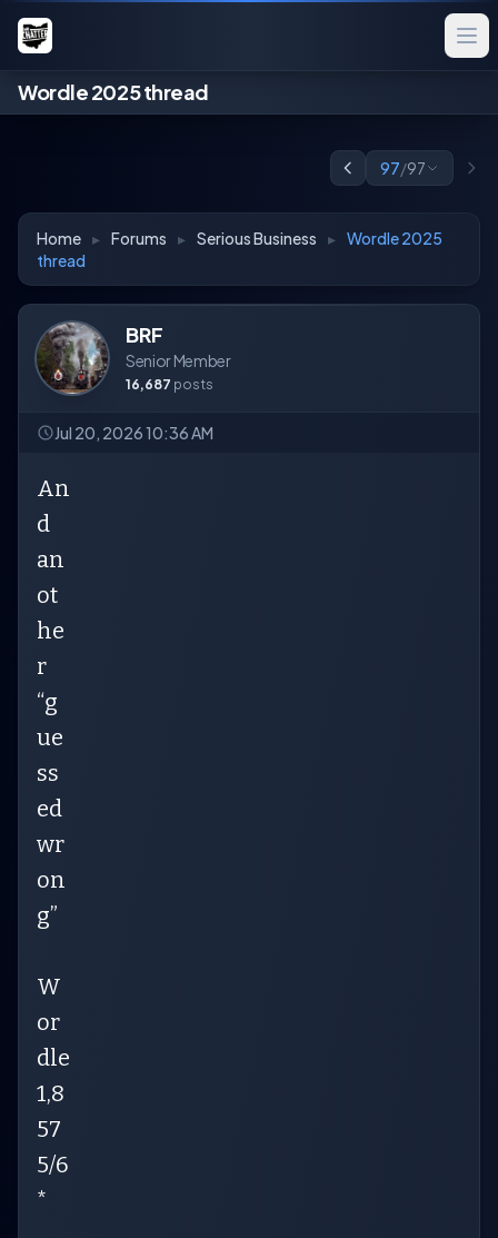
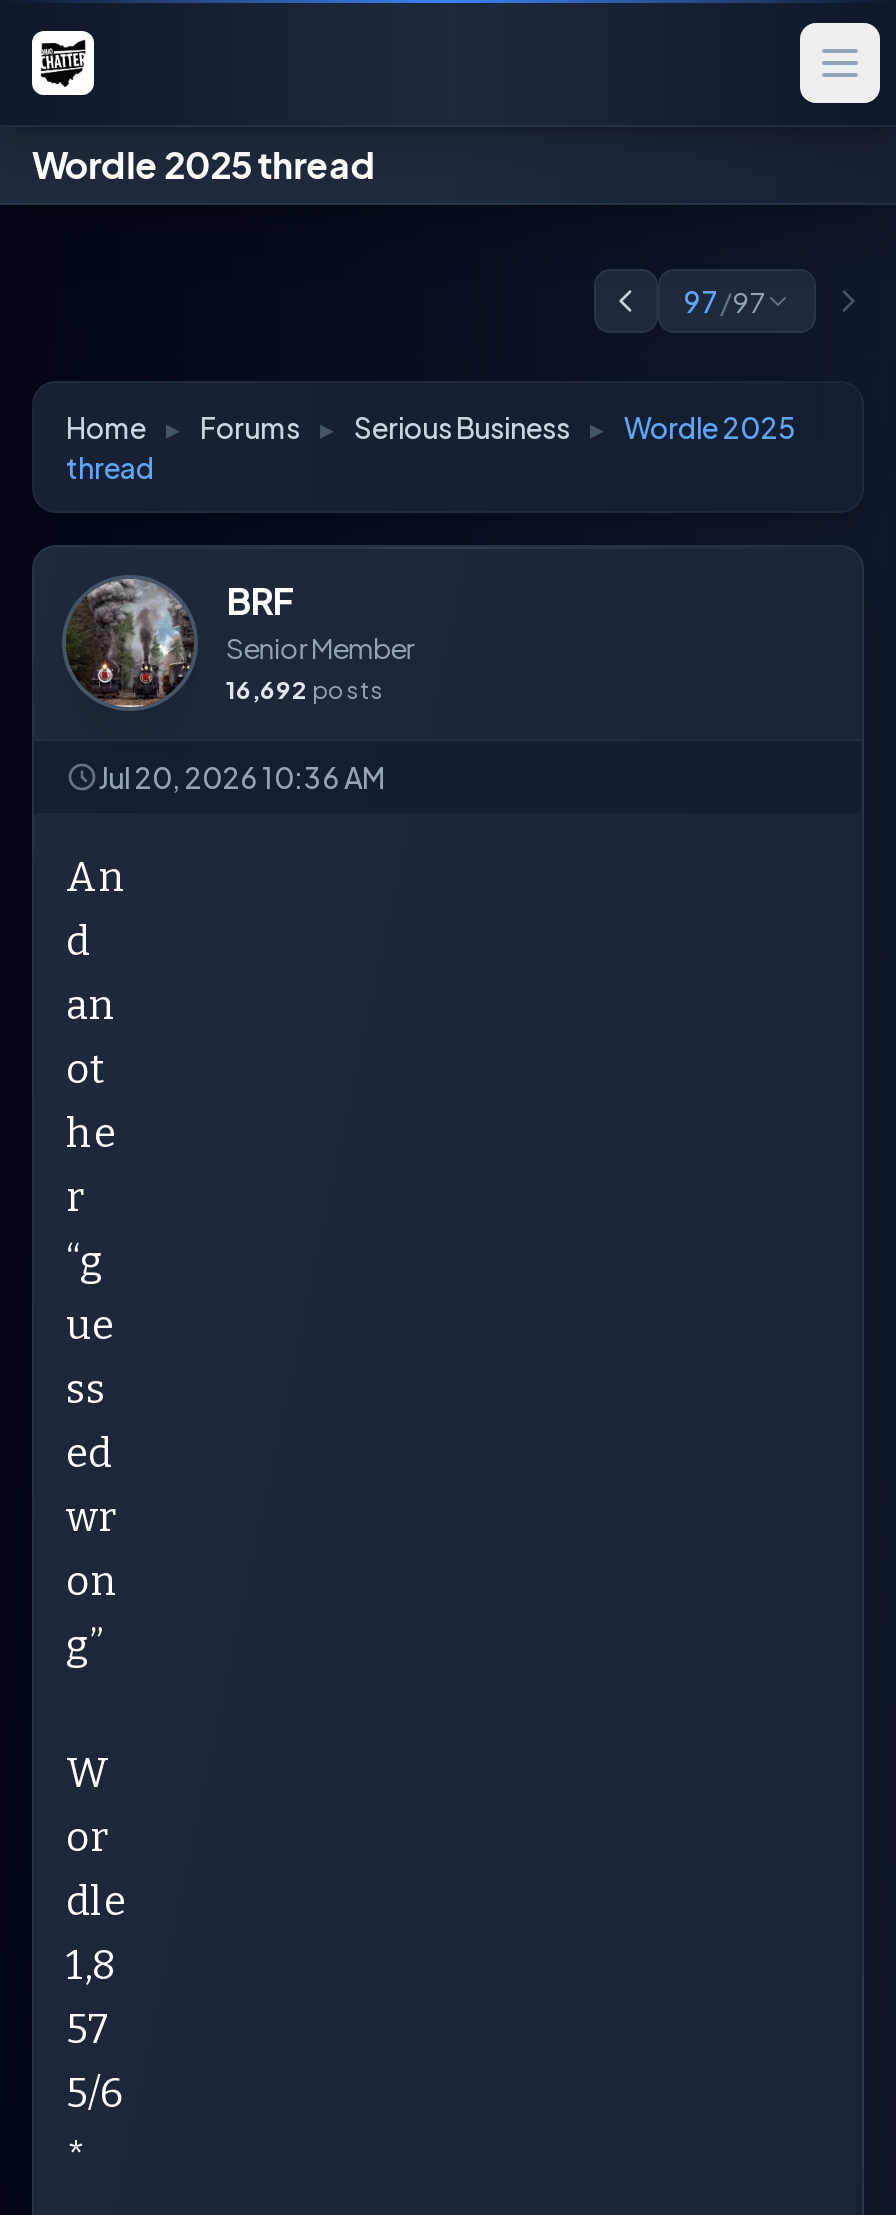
- 16,687 posts
+ 16,692 posts
